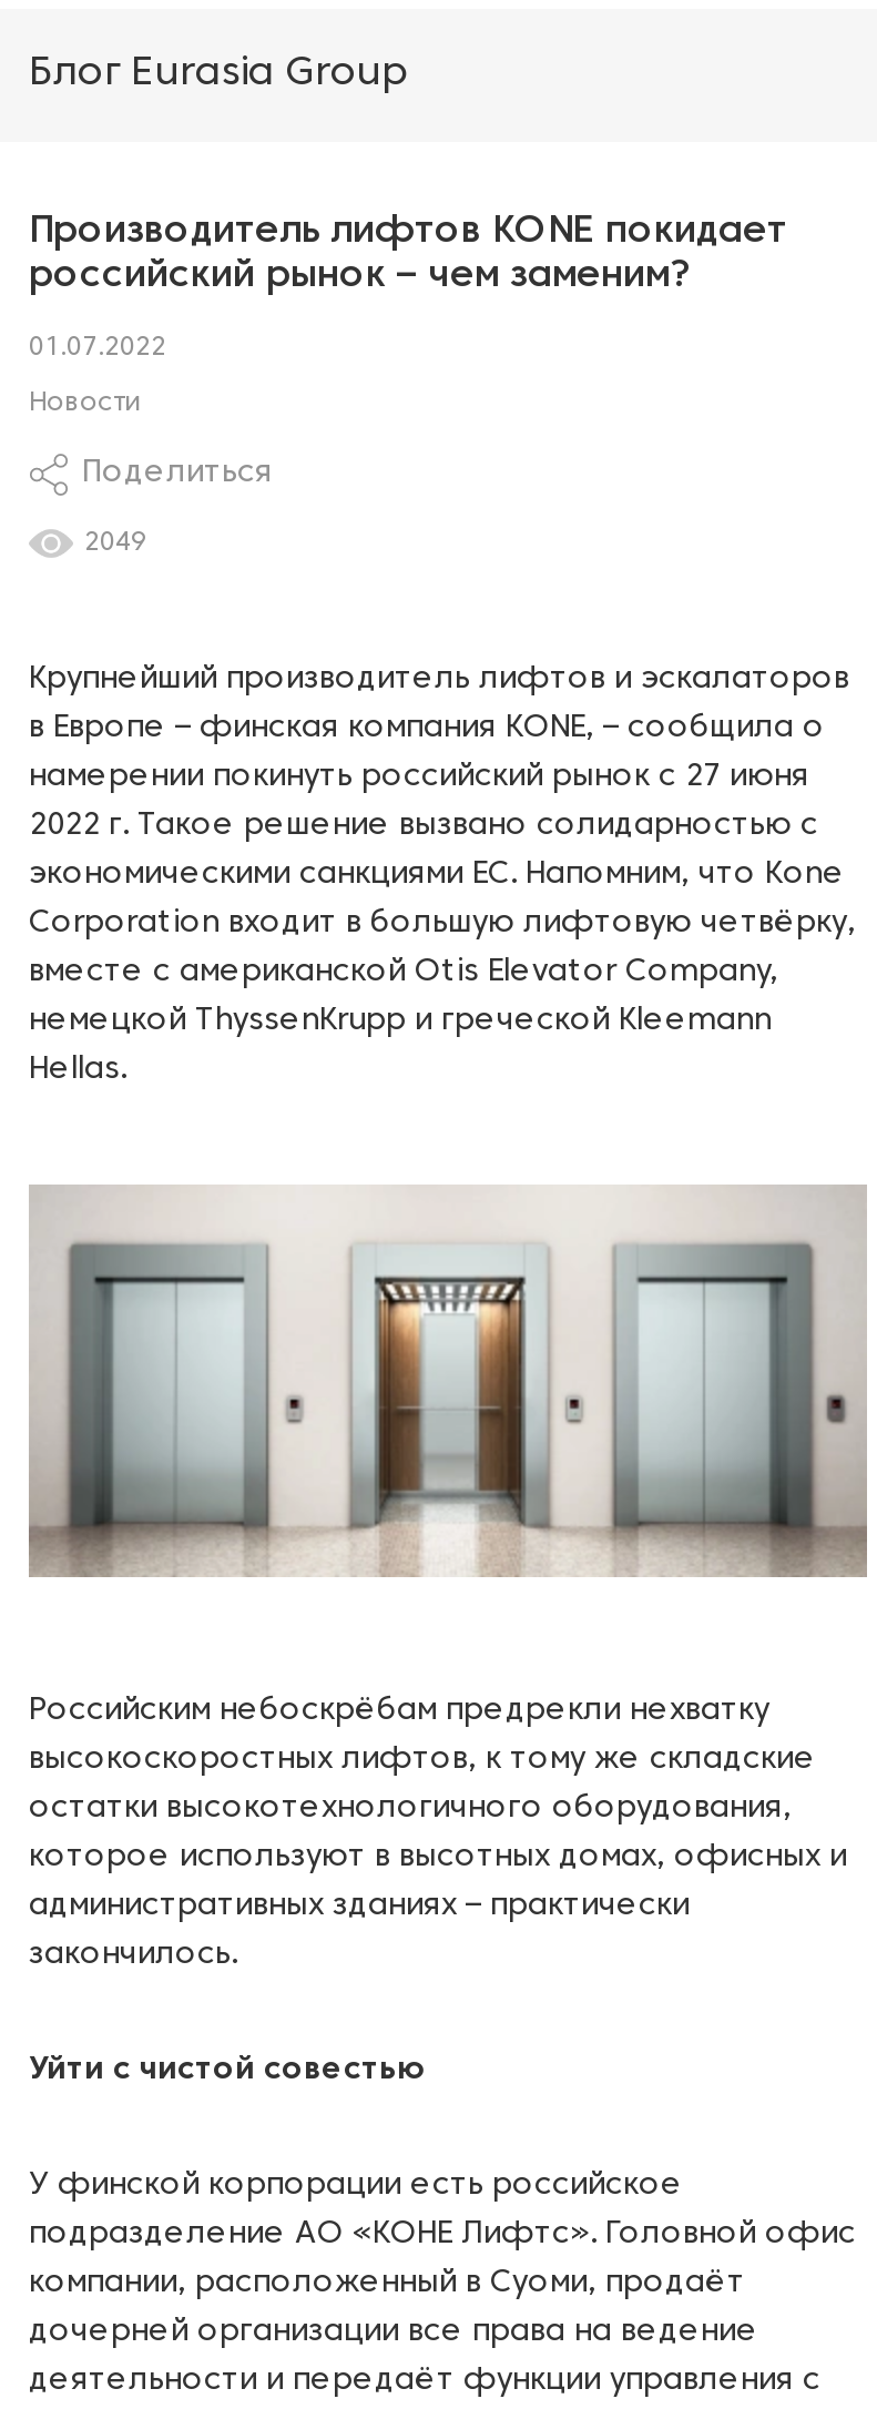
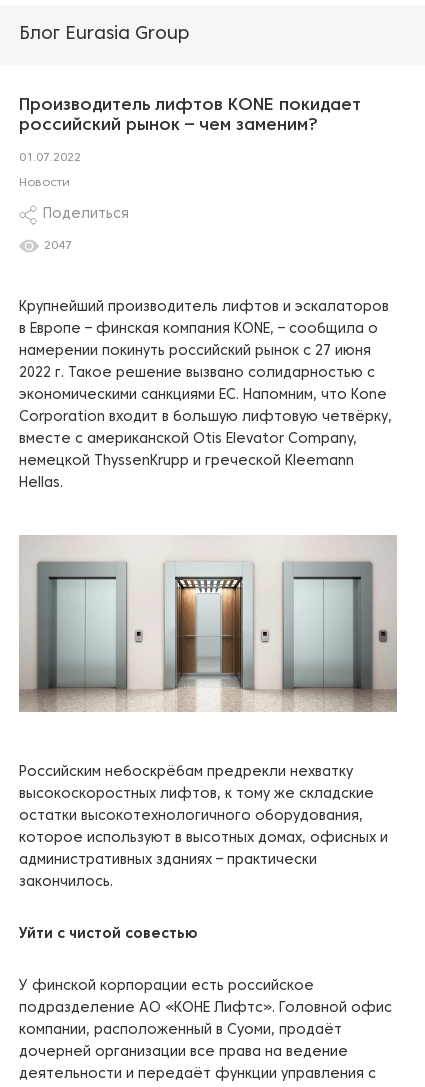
- 2049
+ 2047
